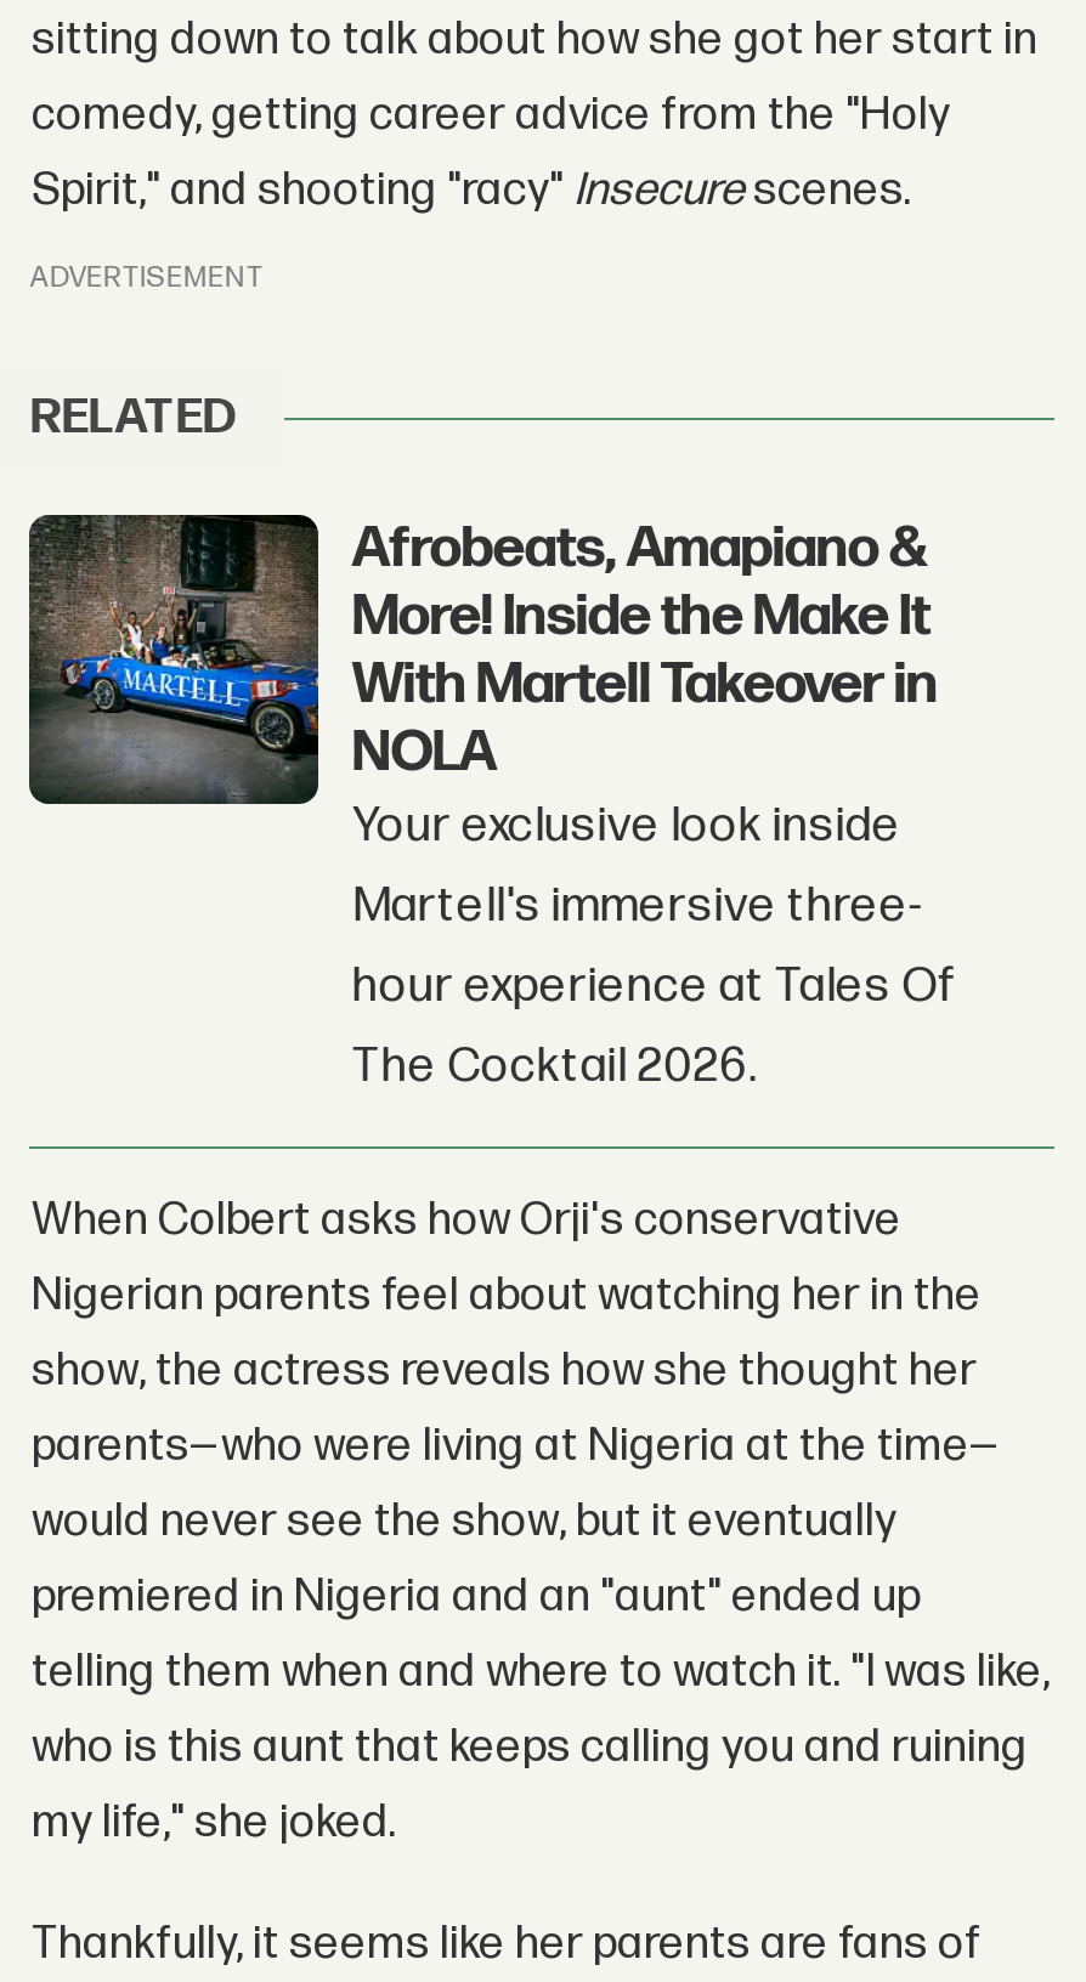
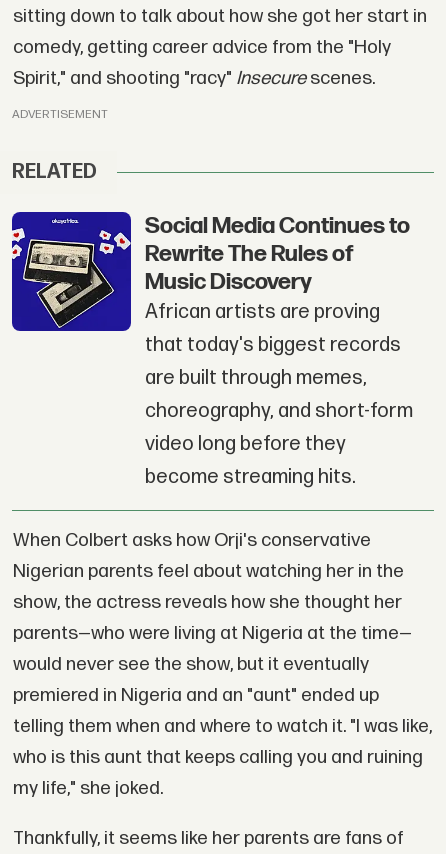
- [image]
- Afrobeats, Amapiano &
- More! Inside the Make It
- With Martell Takeover in
- NOLA
- Your exclusive look inside
- Martell's immersive three-
- hour experience at Tales Of
- The Cocktail 2026.
+ [image]
+ Social Media Continues to
+ Rewrite The Rules of
+ Music Discovery
+ African artists are proving
+ that today's biggest records
+ are built through memes,
+ choreography, and short-form
+ video long before they
+ become streaming hits.
